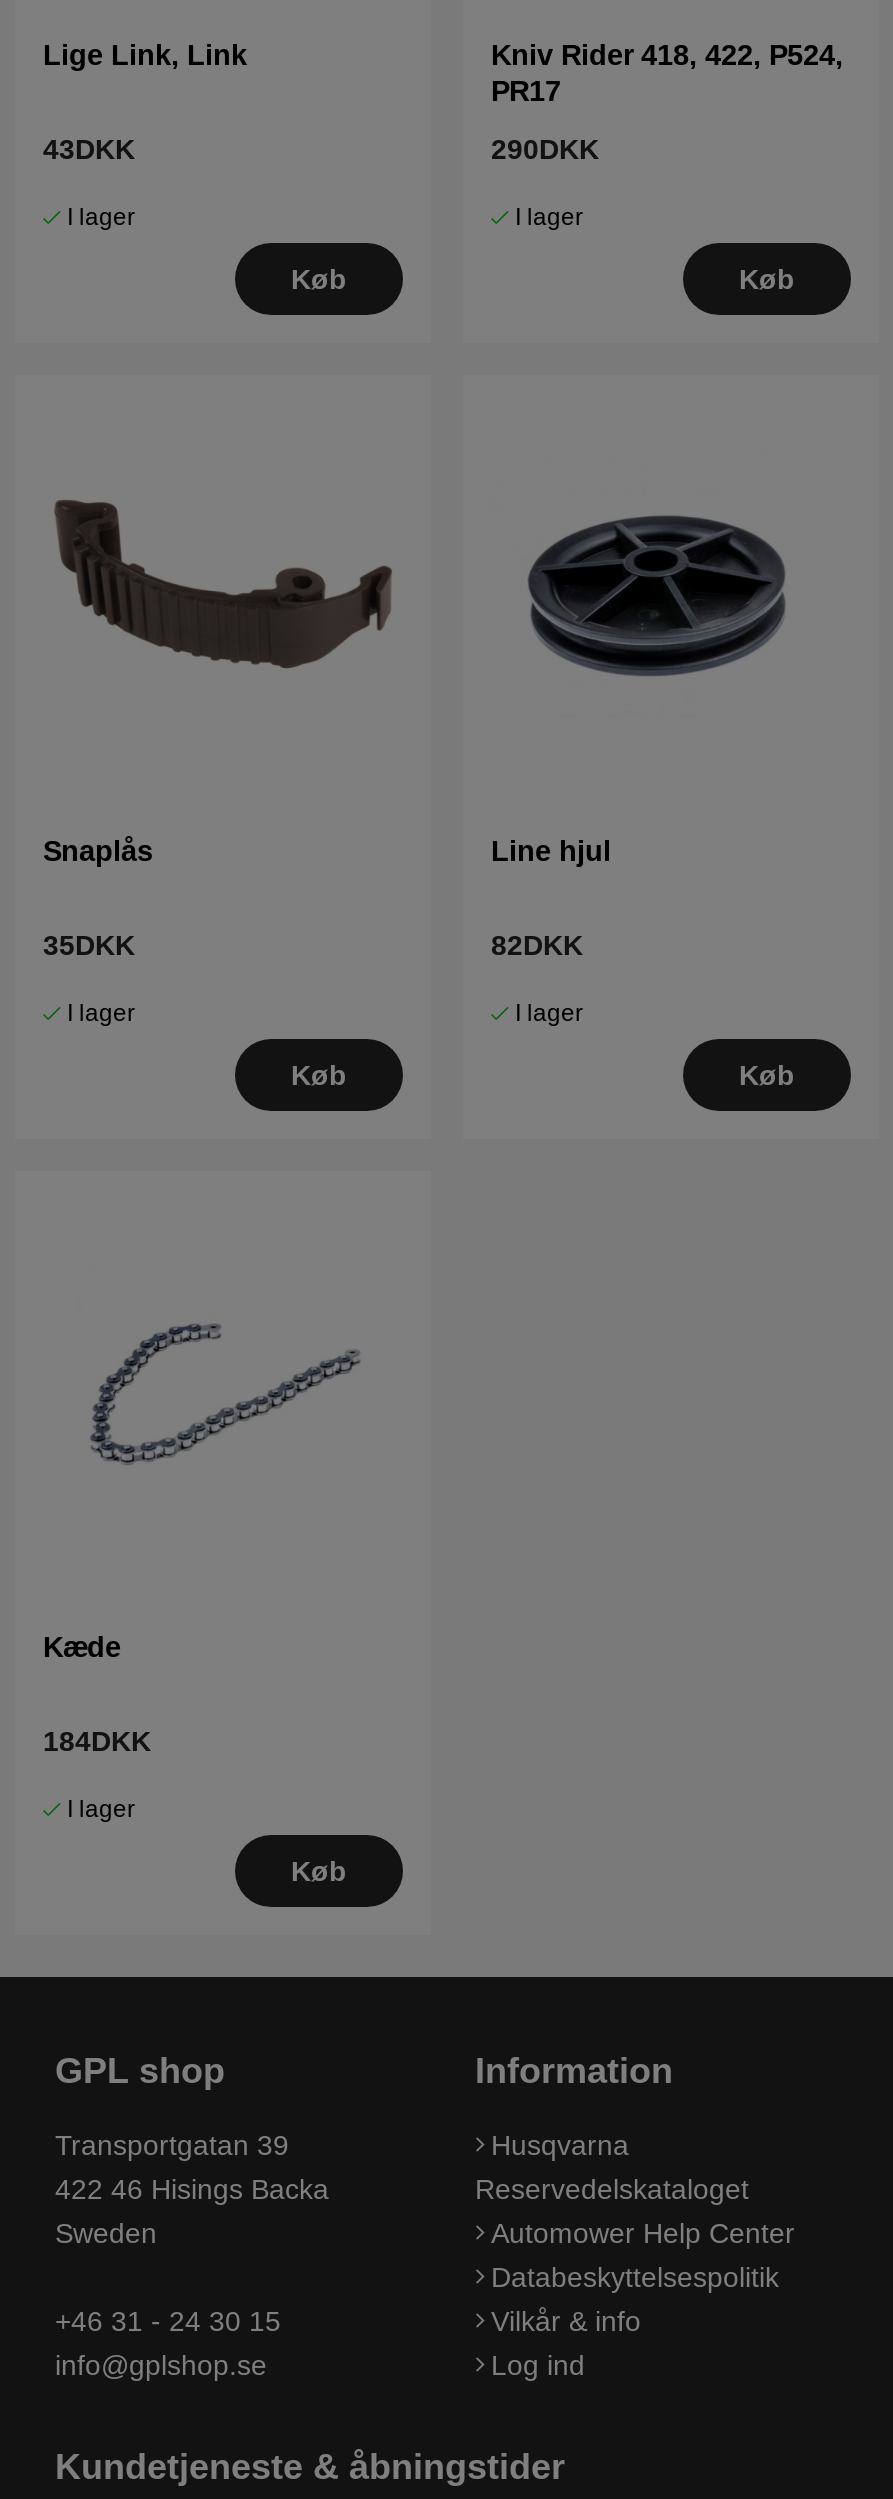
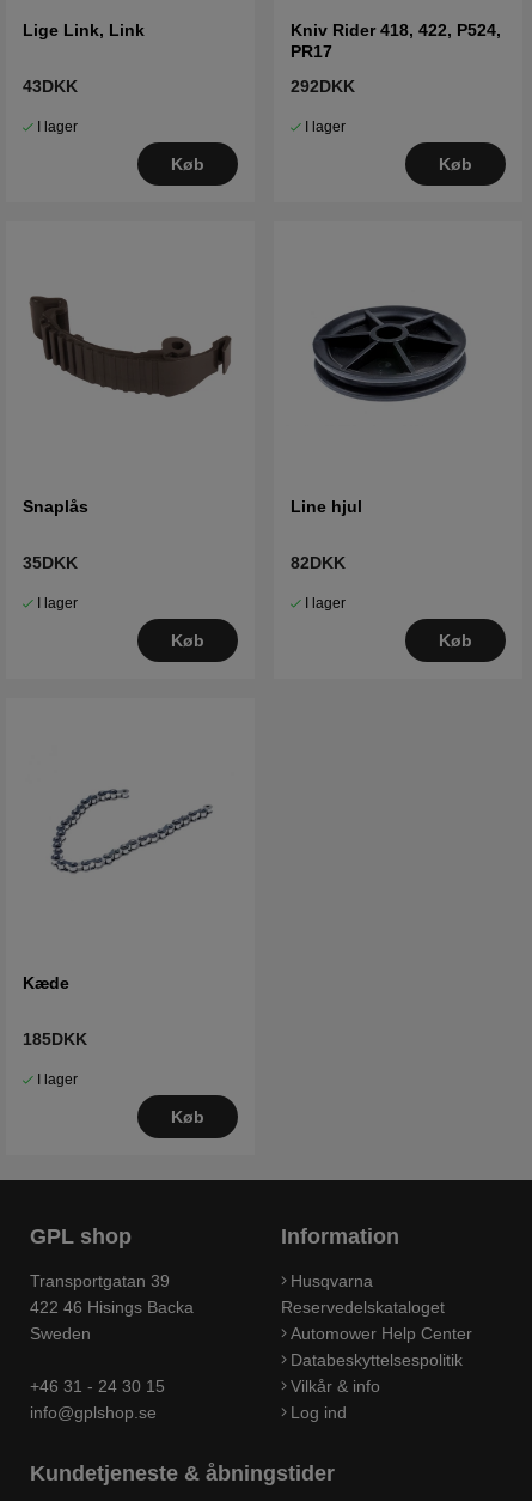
- 290DKK
+ 292DKK

- 184DKK
+ 185DKK
